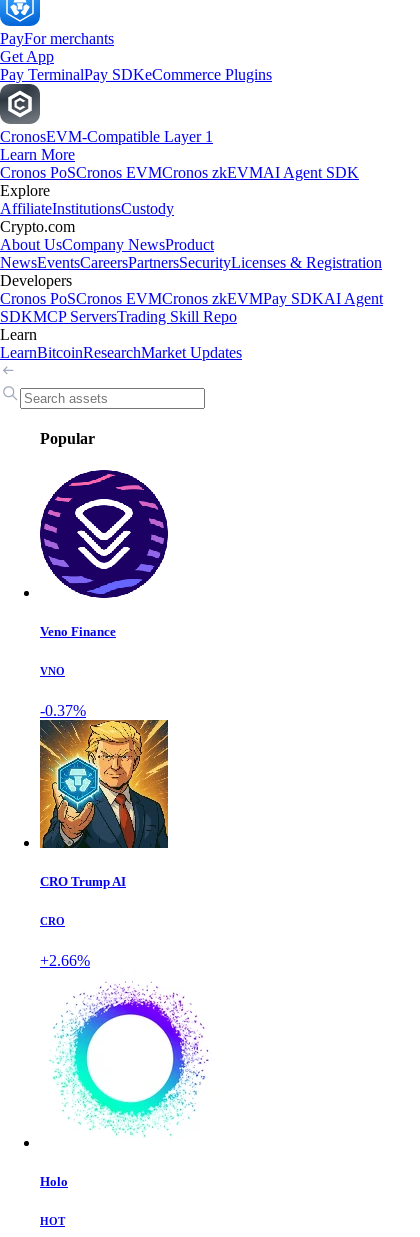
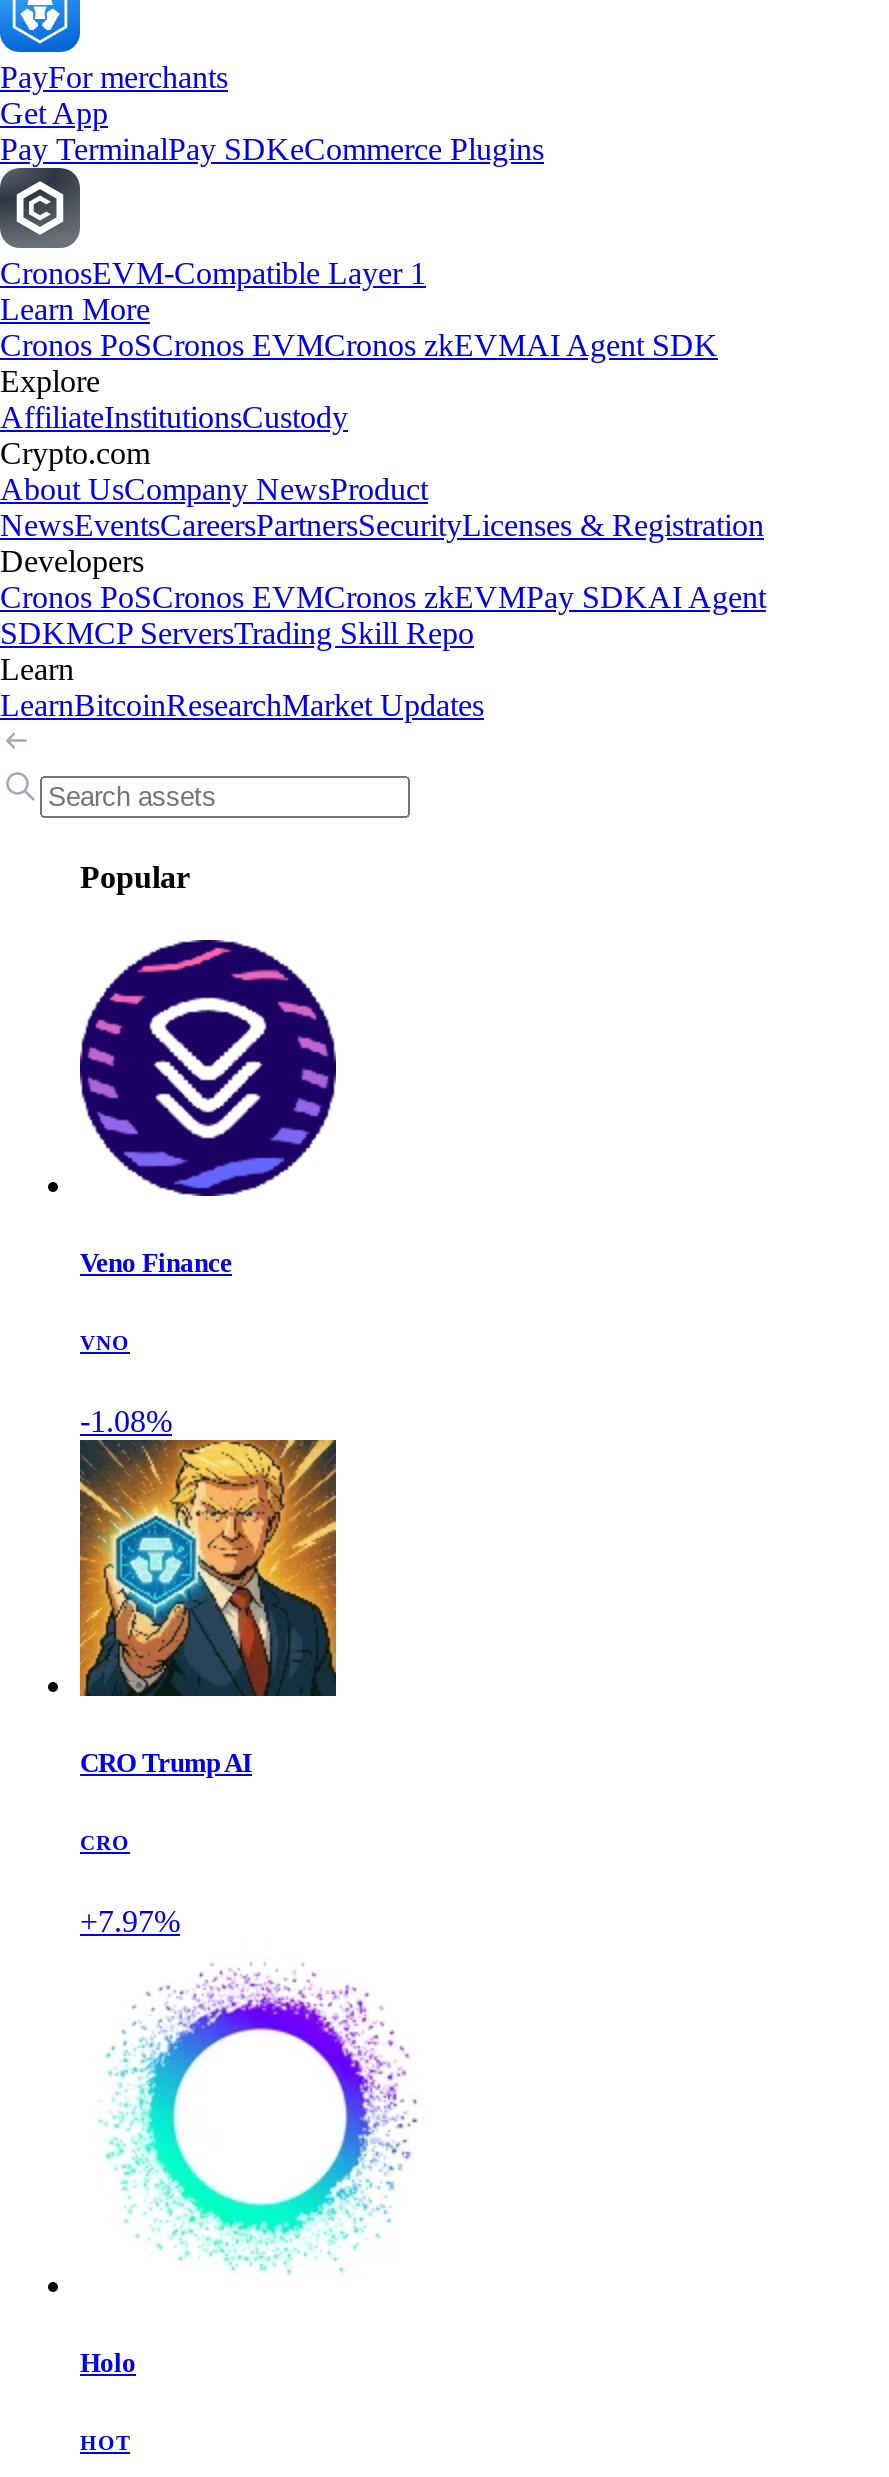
- -0.37%
+ -1.08%

- +2.66%
+ +7.97%
